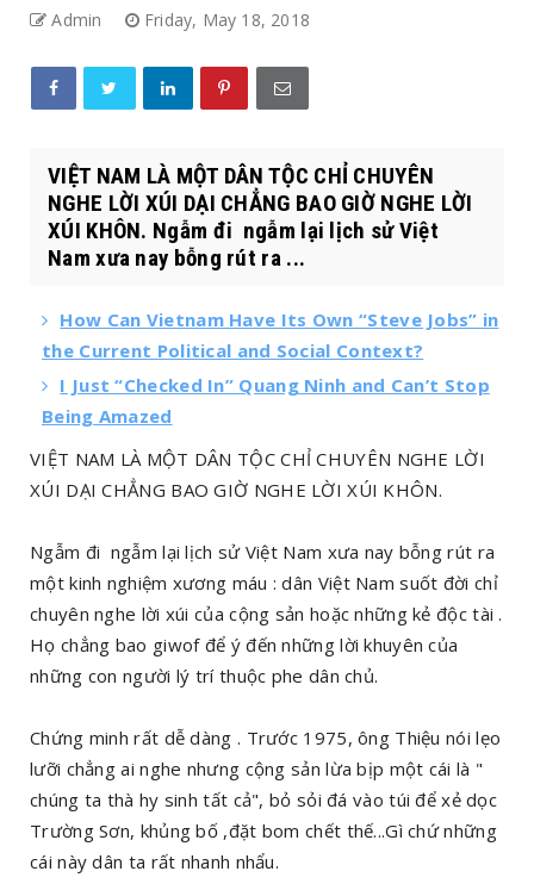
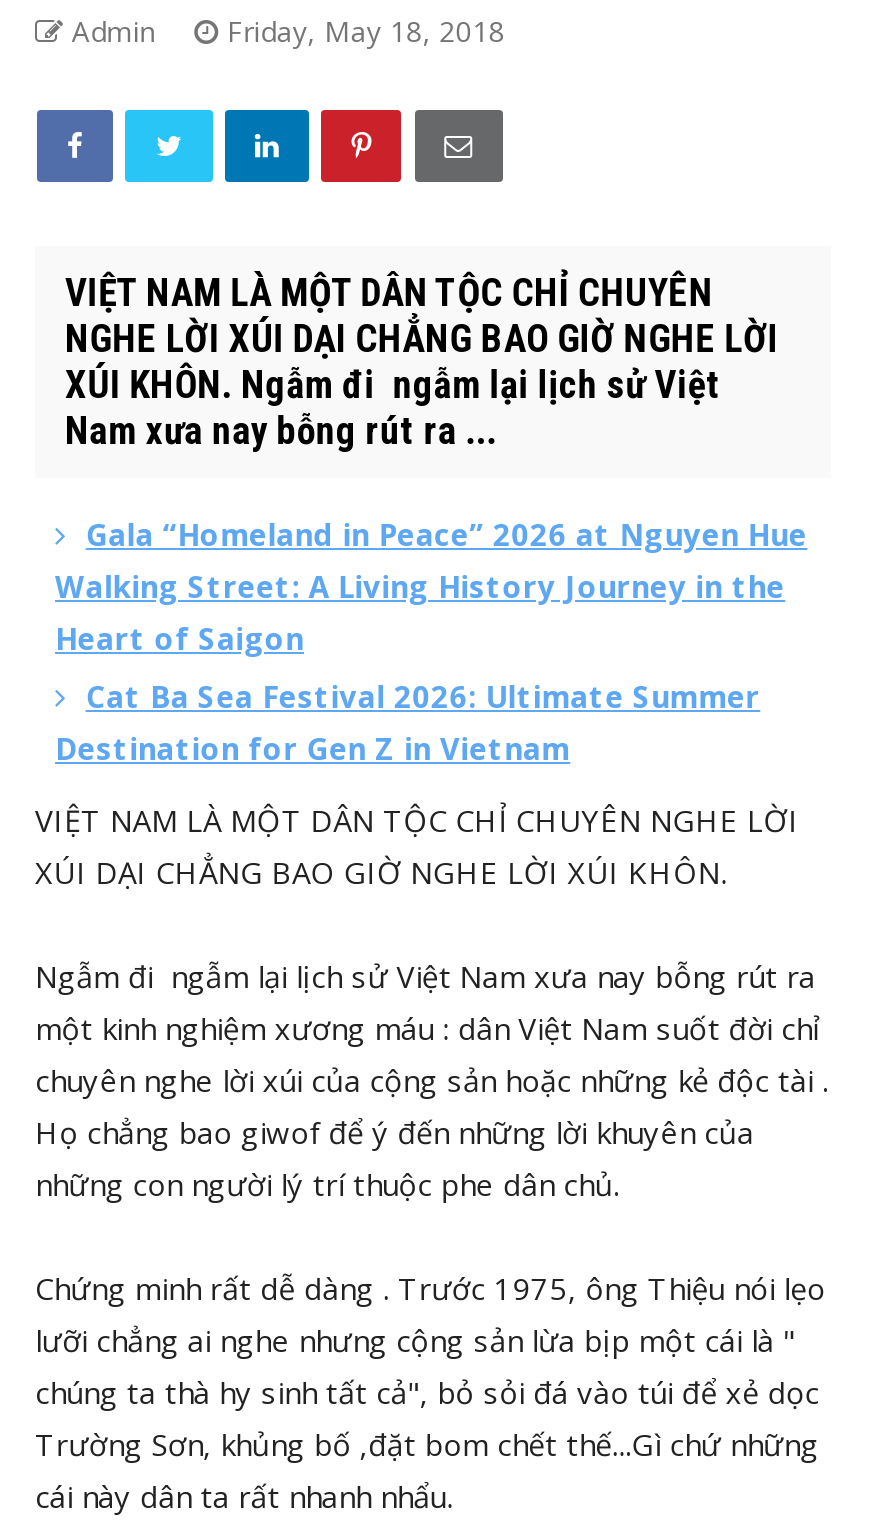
- How Can Vietnam Have Its Own “Steve Jobs” in
- the Current Political and Social Context?
- I Just “Checked In” Quang Ninh and Can’t Stop
- Being Amazed
+ Gala “Homeland in Peace” 2026 at Nguyen Hue
+ Walking Street: A Living History Journey in the
+ Heart of Saigon
+ Cat Ba Sea Festival 2026: Ultimate Summer
+ Destination for Gen Z in Vietnam
